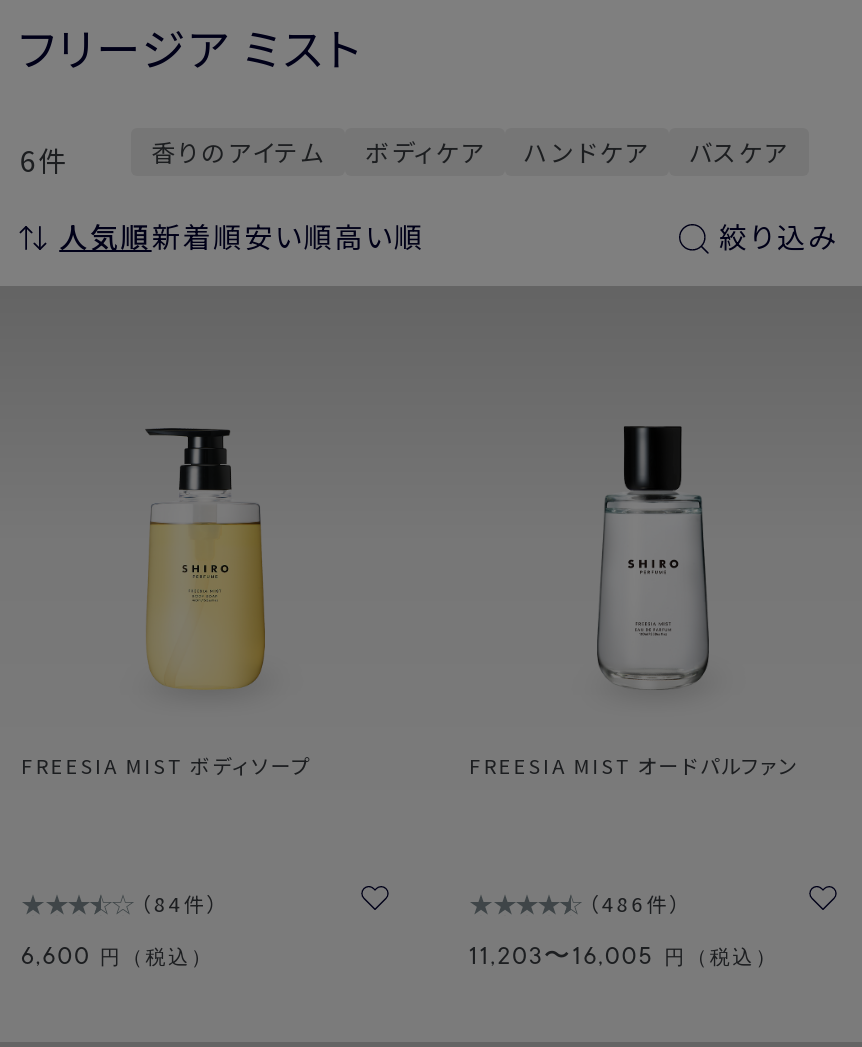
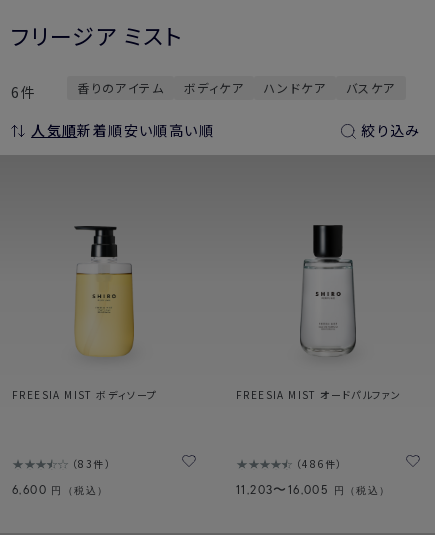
- 84件
+ 83件
